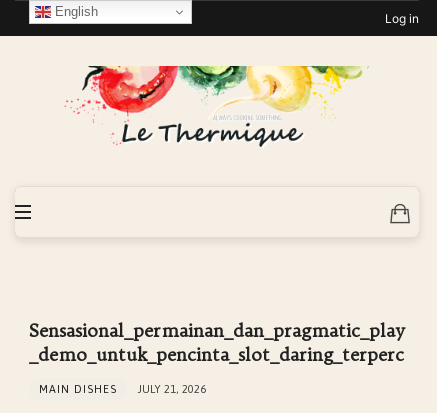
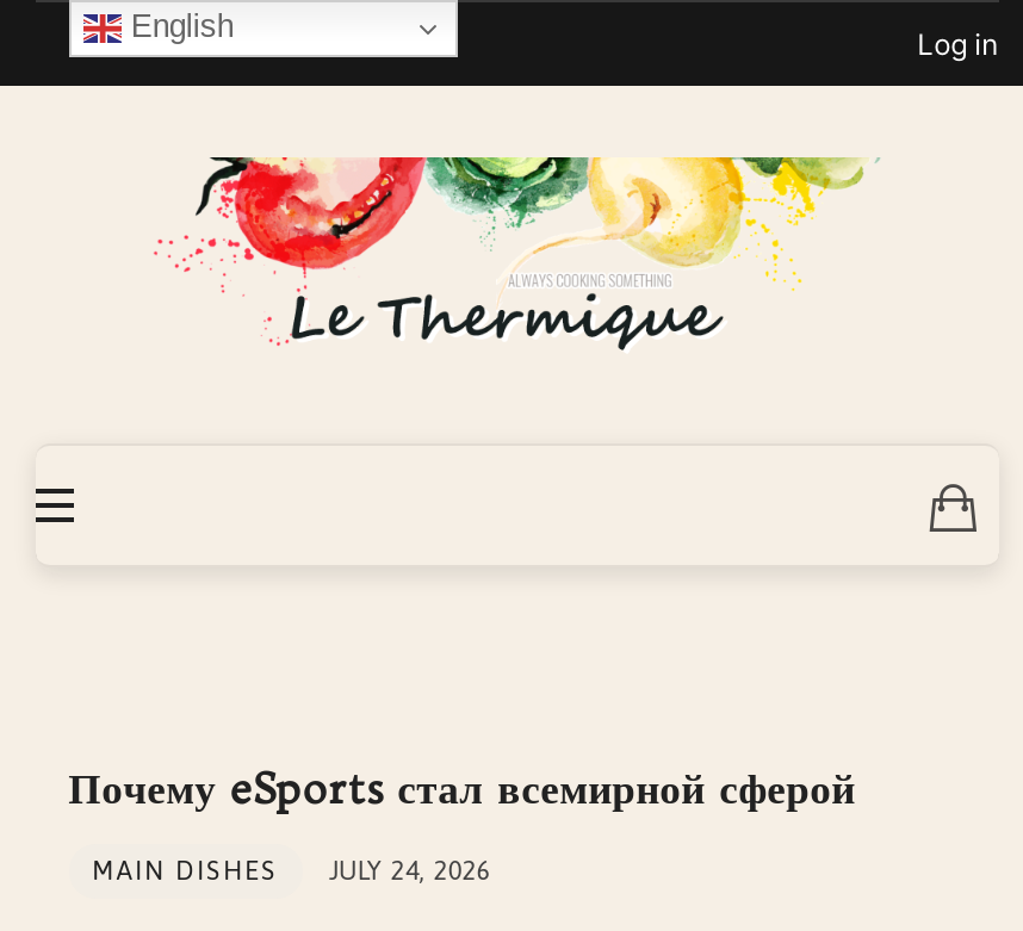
- Sensasional_permainan_dan_pragmatic_play
- _demo_untuk_pencinta_slot_daring_terperc
+ Почему eSports стал всемирной сферой

- MAIN DISHES JULY 21, 2026
+ MAIN DISHES JULY 24, 2026
